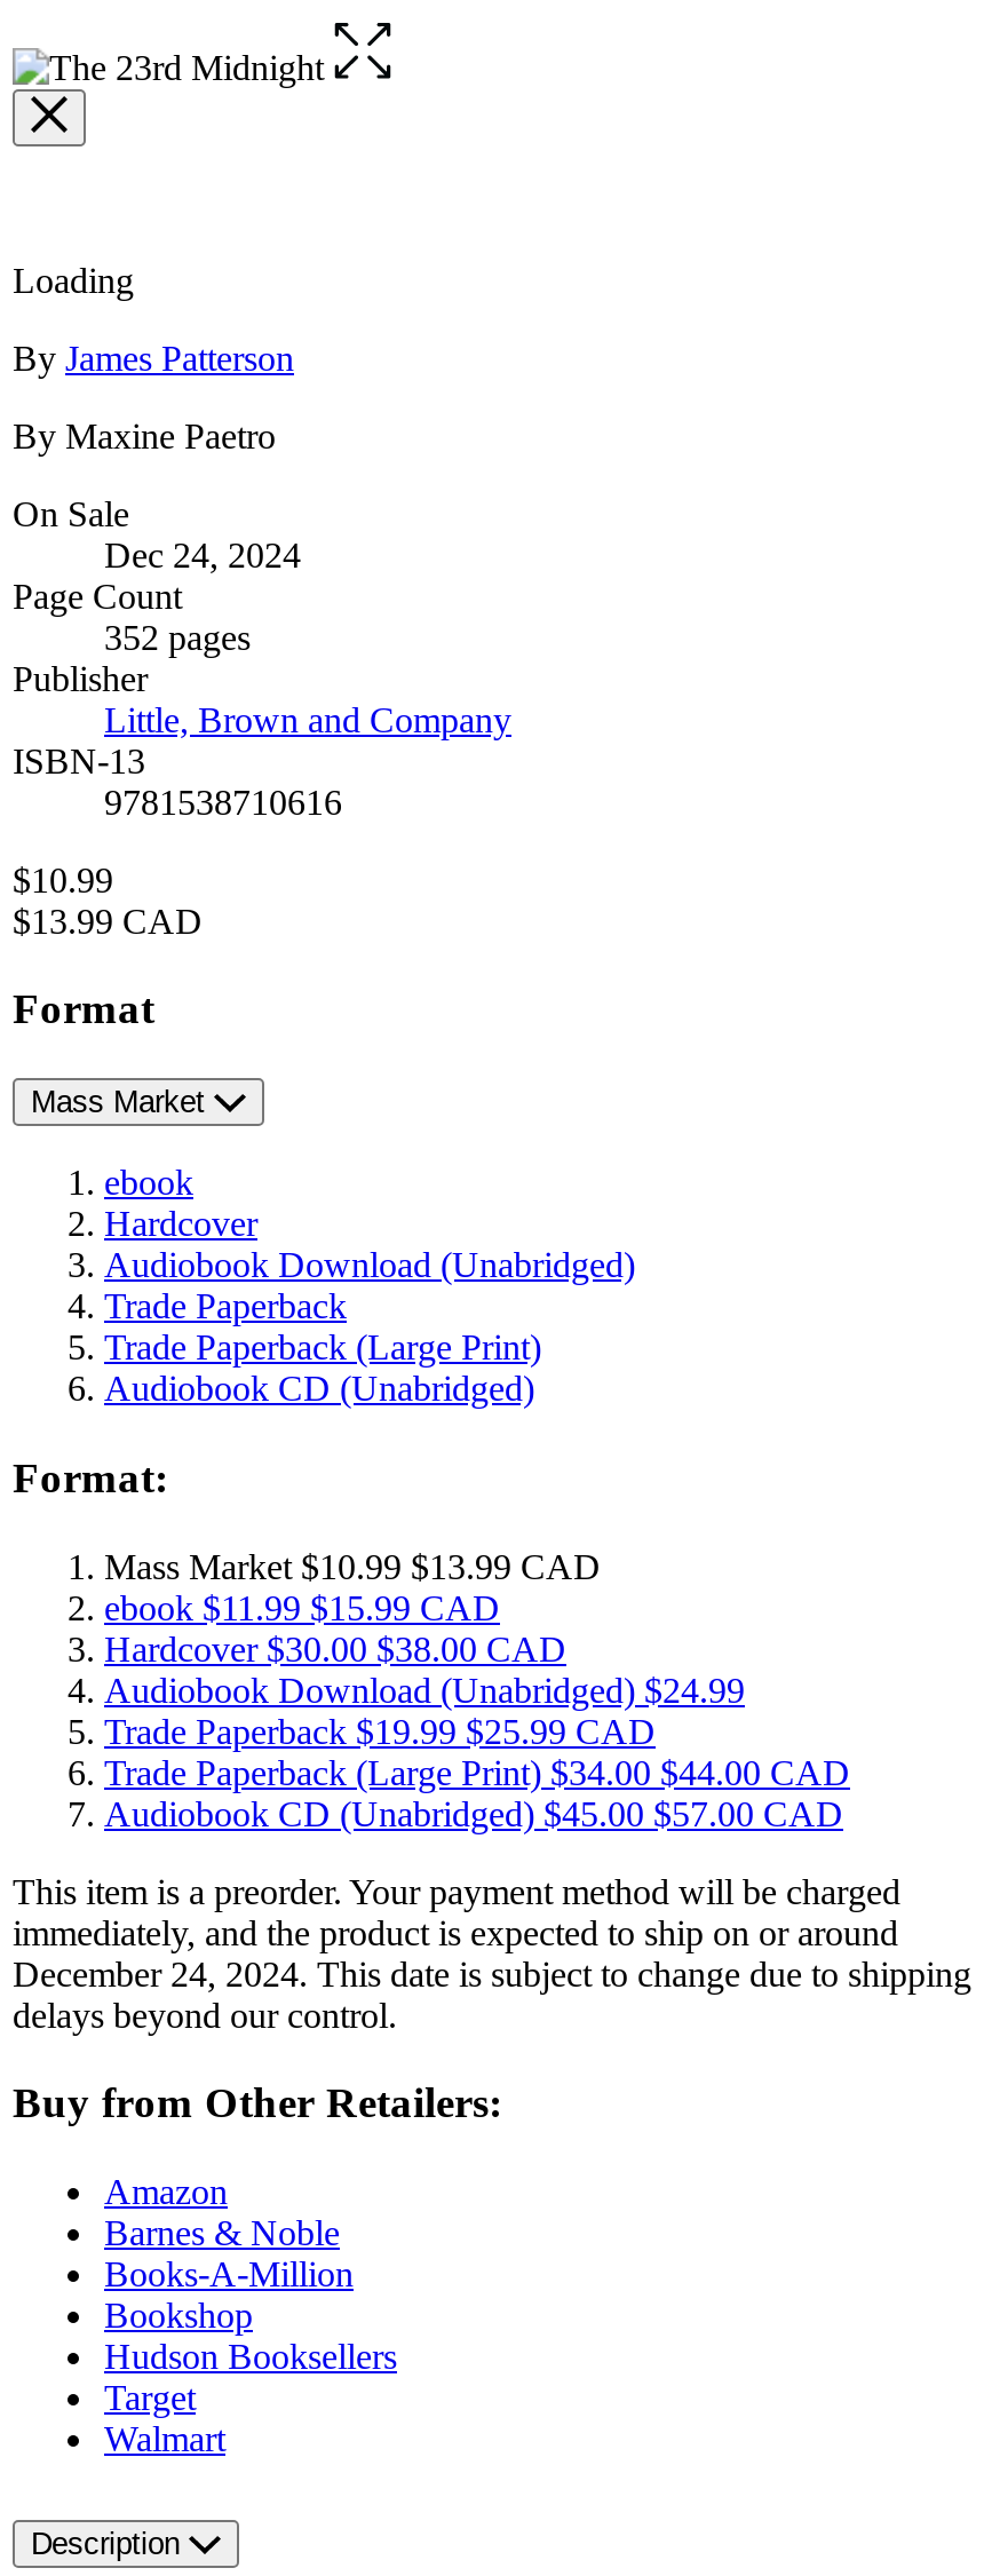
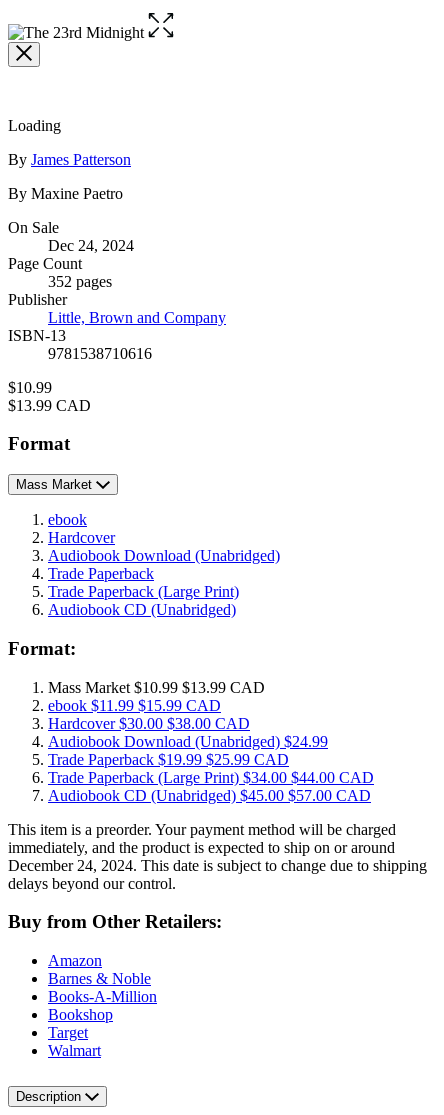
- Hudson Booksellers
